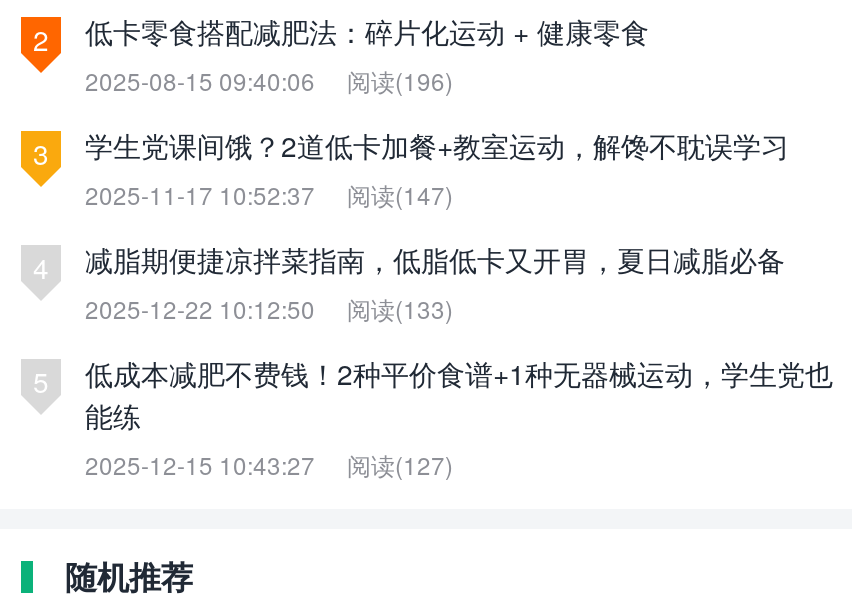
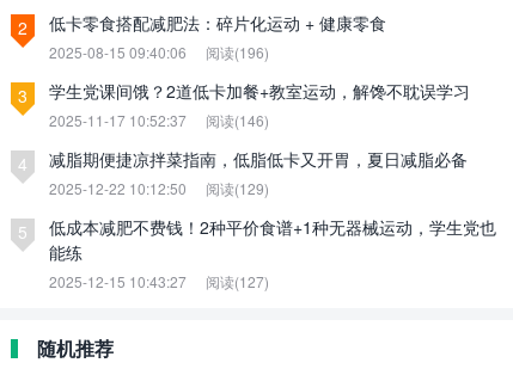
- 2025-11-17 10:52:37 阅读(147)
+ 2025-11-17 10:52:37 阅读(146)

- 2025-12-22 10:12:50 阅读(133)
+ 2025-12-22 10:12:50 阅读(129)
